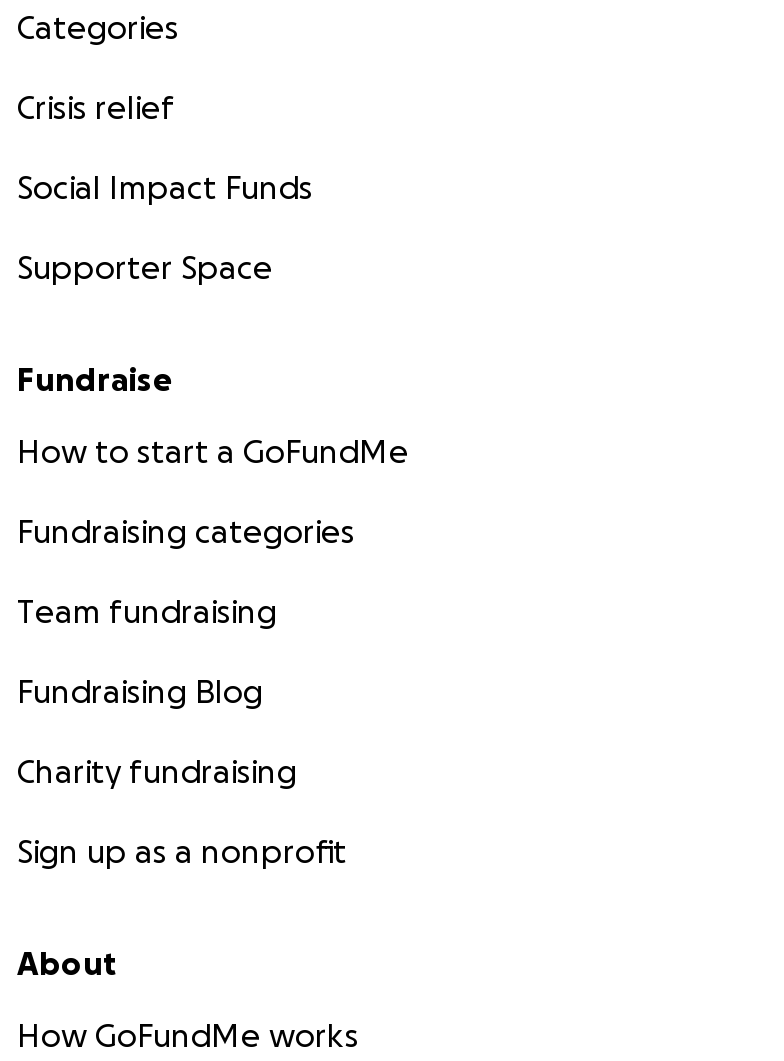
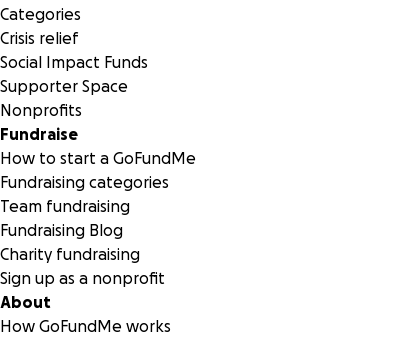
+ Nonprofits
